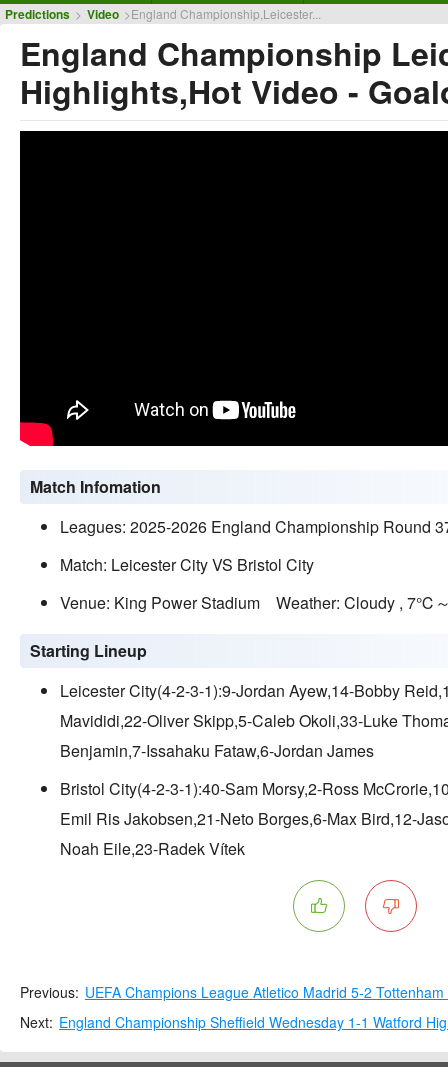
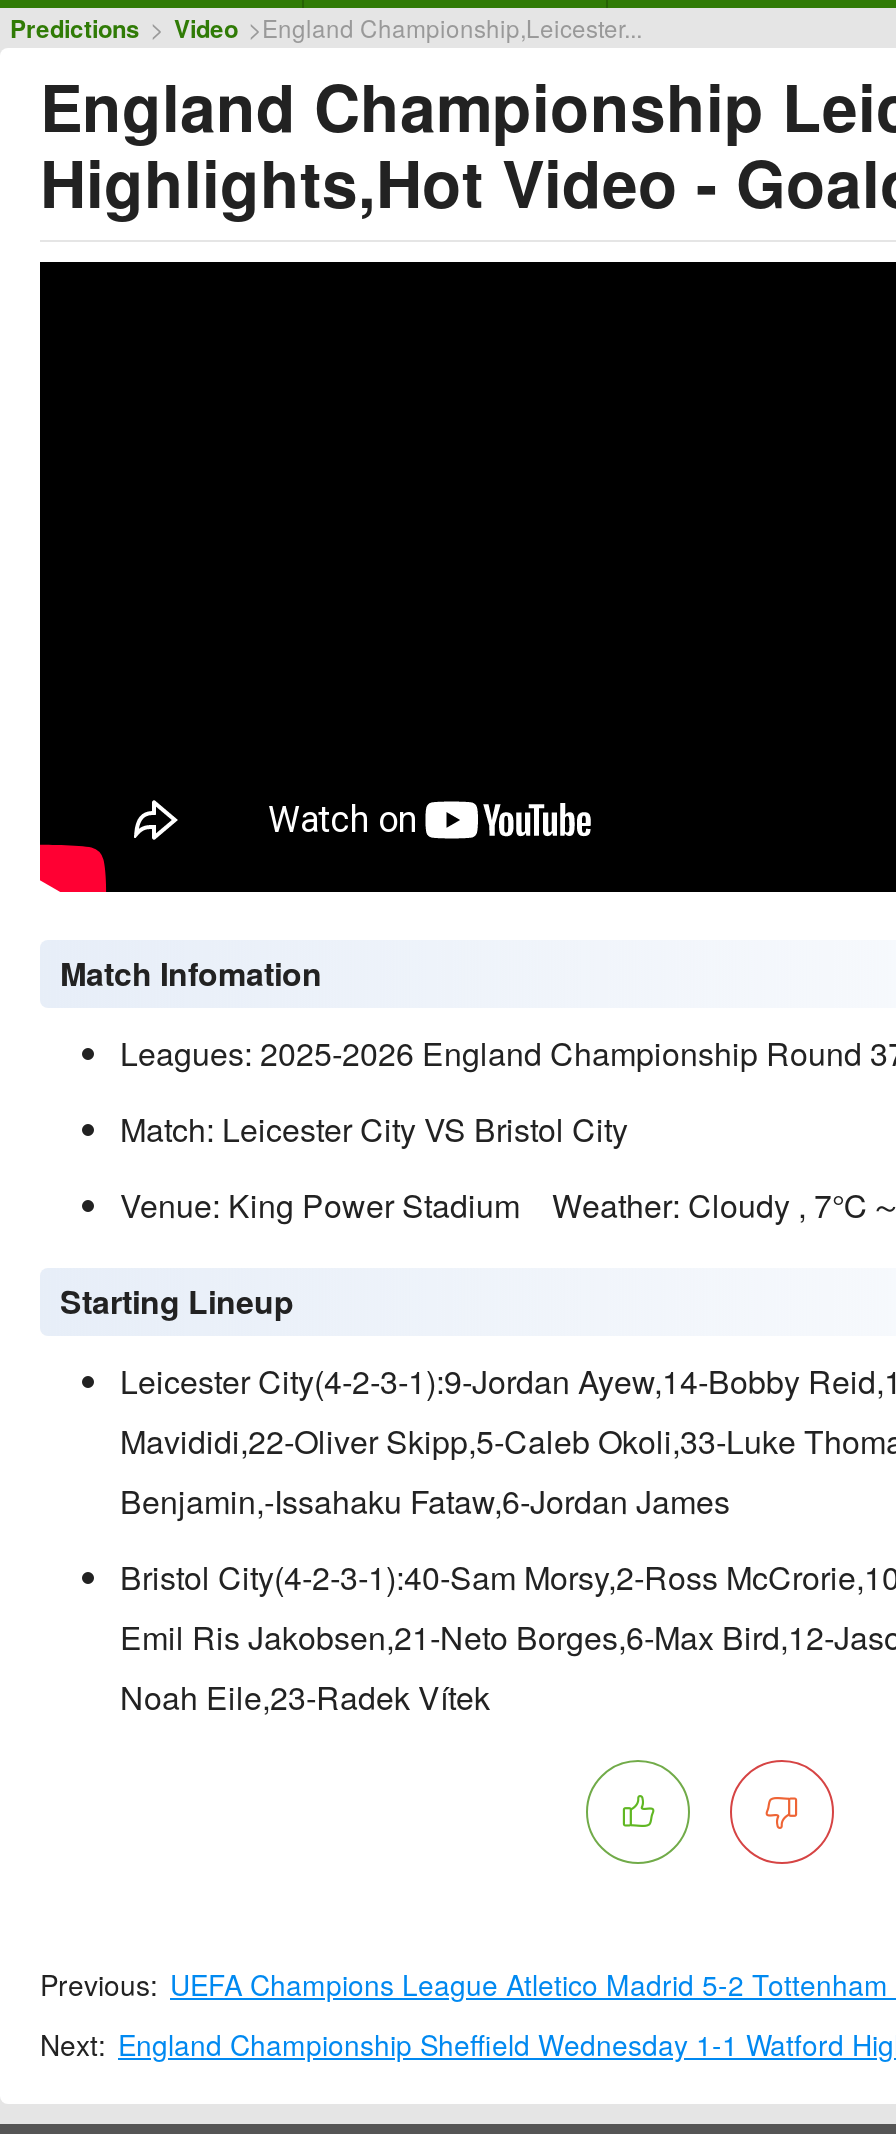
- Benjamin,7-Issahaku Fataw,6-Jordan James
+ Benjamin,-Issahaku Fataw,6-Jordan James
